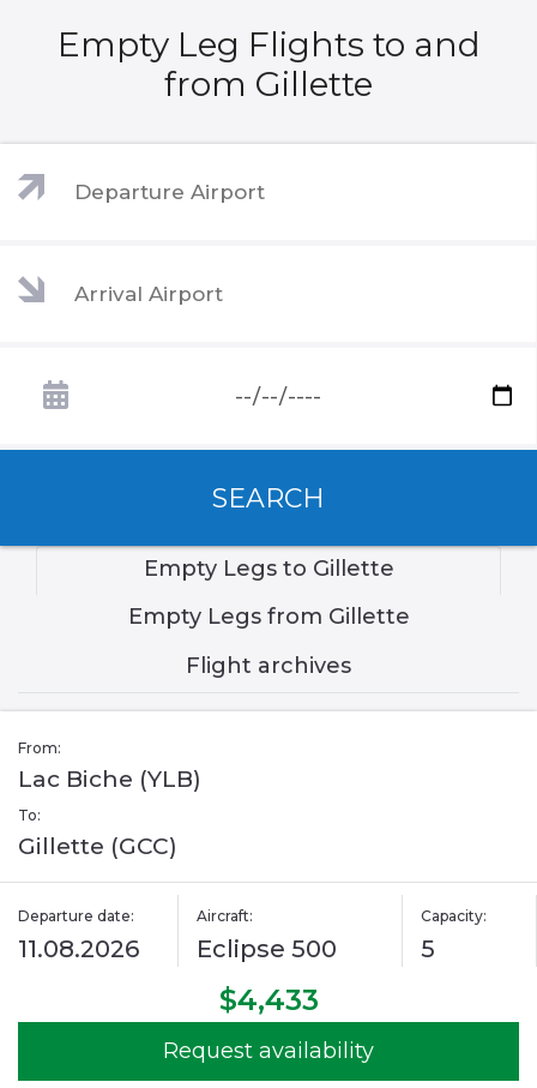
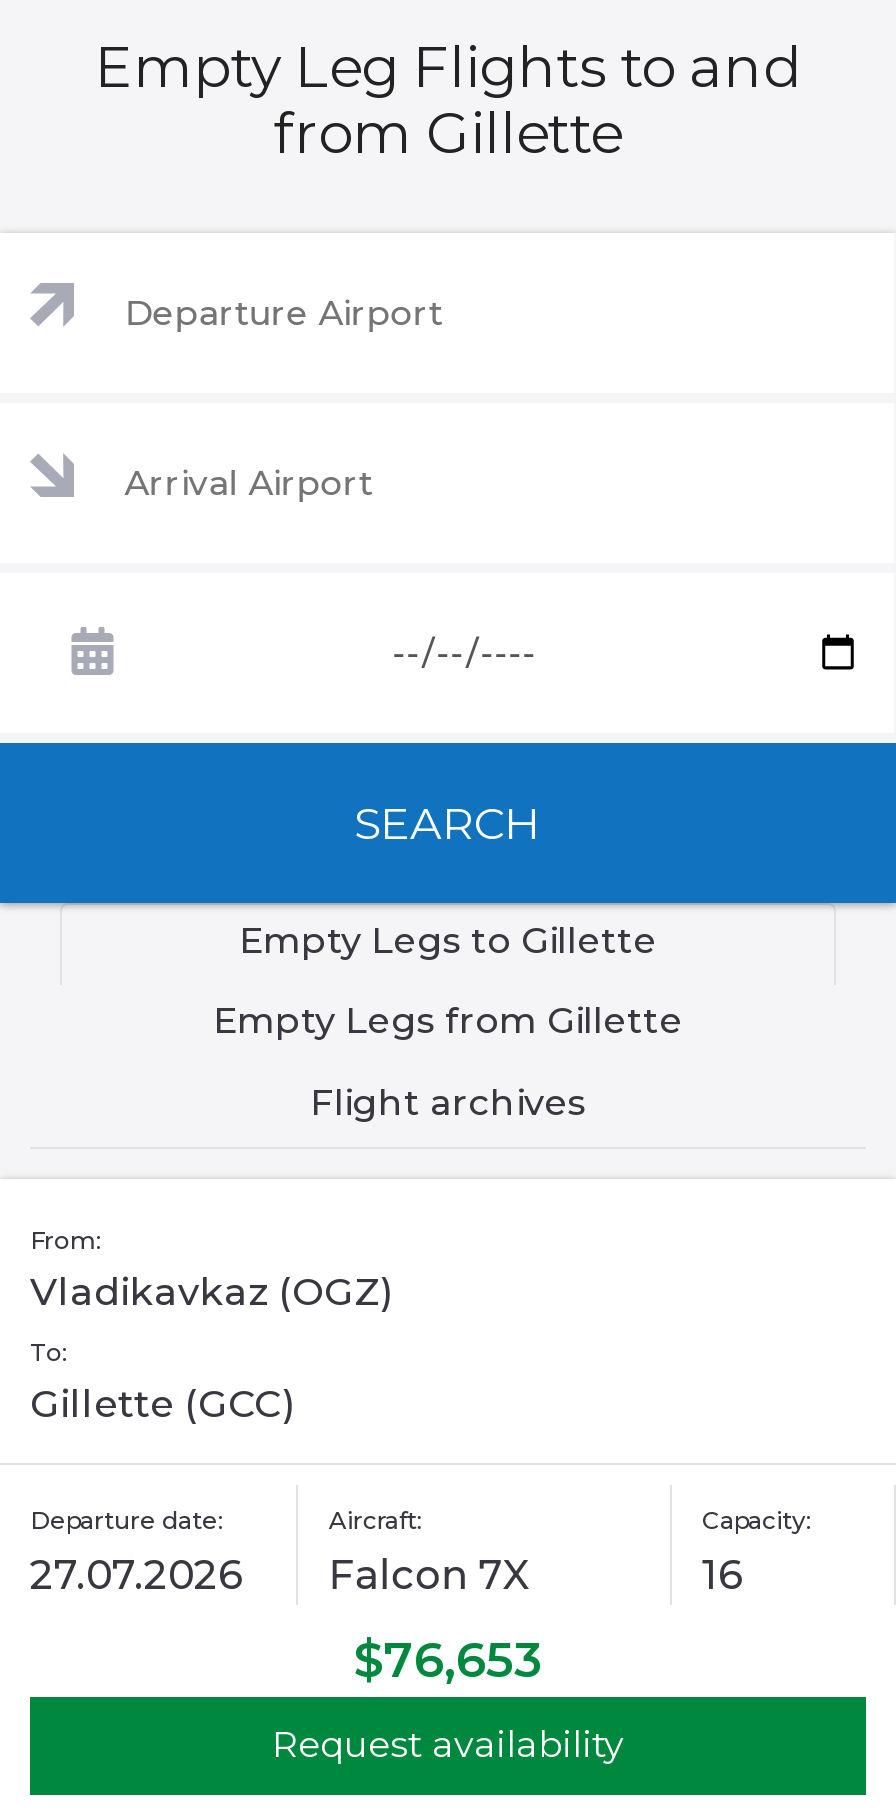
- Lac Biche (YLB)
+ Vladikavkaz (OGZ)

- 11.08.2026
+ 27.07.2026

- Eclipse 500
+ Falcon 7X

- 5
+ 16

- $4,433
+ $76,653
